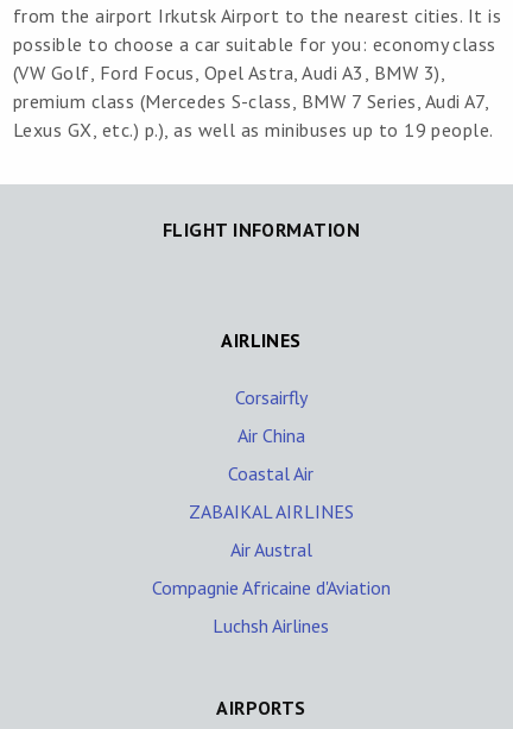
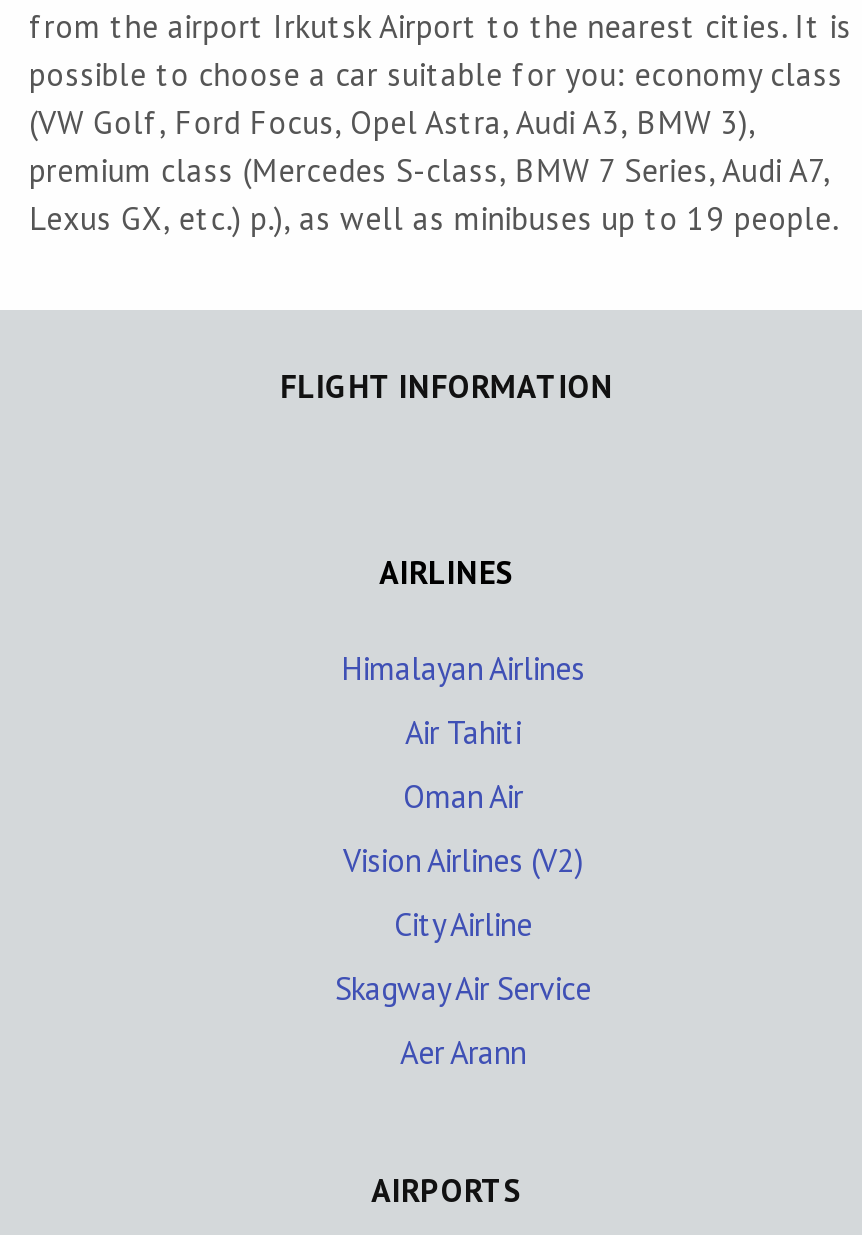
- Corsairfly
+ Himalayan Airlines

- Air China
+ Air Tahiti

- Coastal Air
+ Oman Air

- ZABAIKAL AIRLINES
+ Vision Airlines (V2)

- Air Austral
+ City Airline

- Compagnie Africaine d'Aviation
+ Skagway Air Service

- Luchsh Airlines
+ Aer Arann
